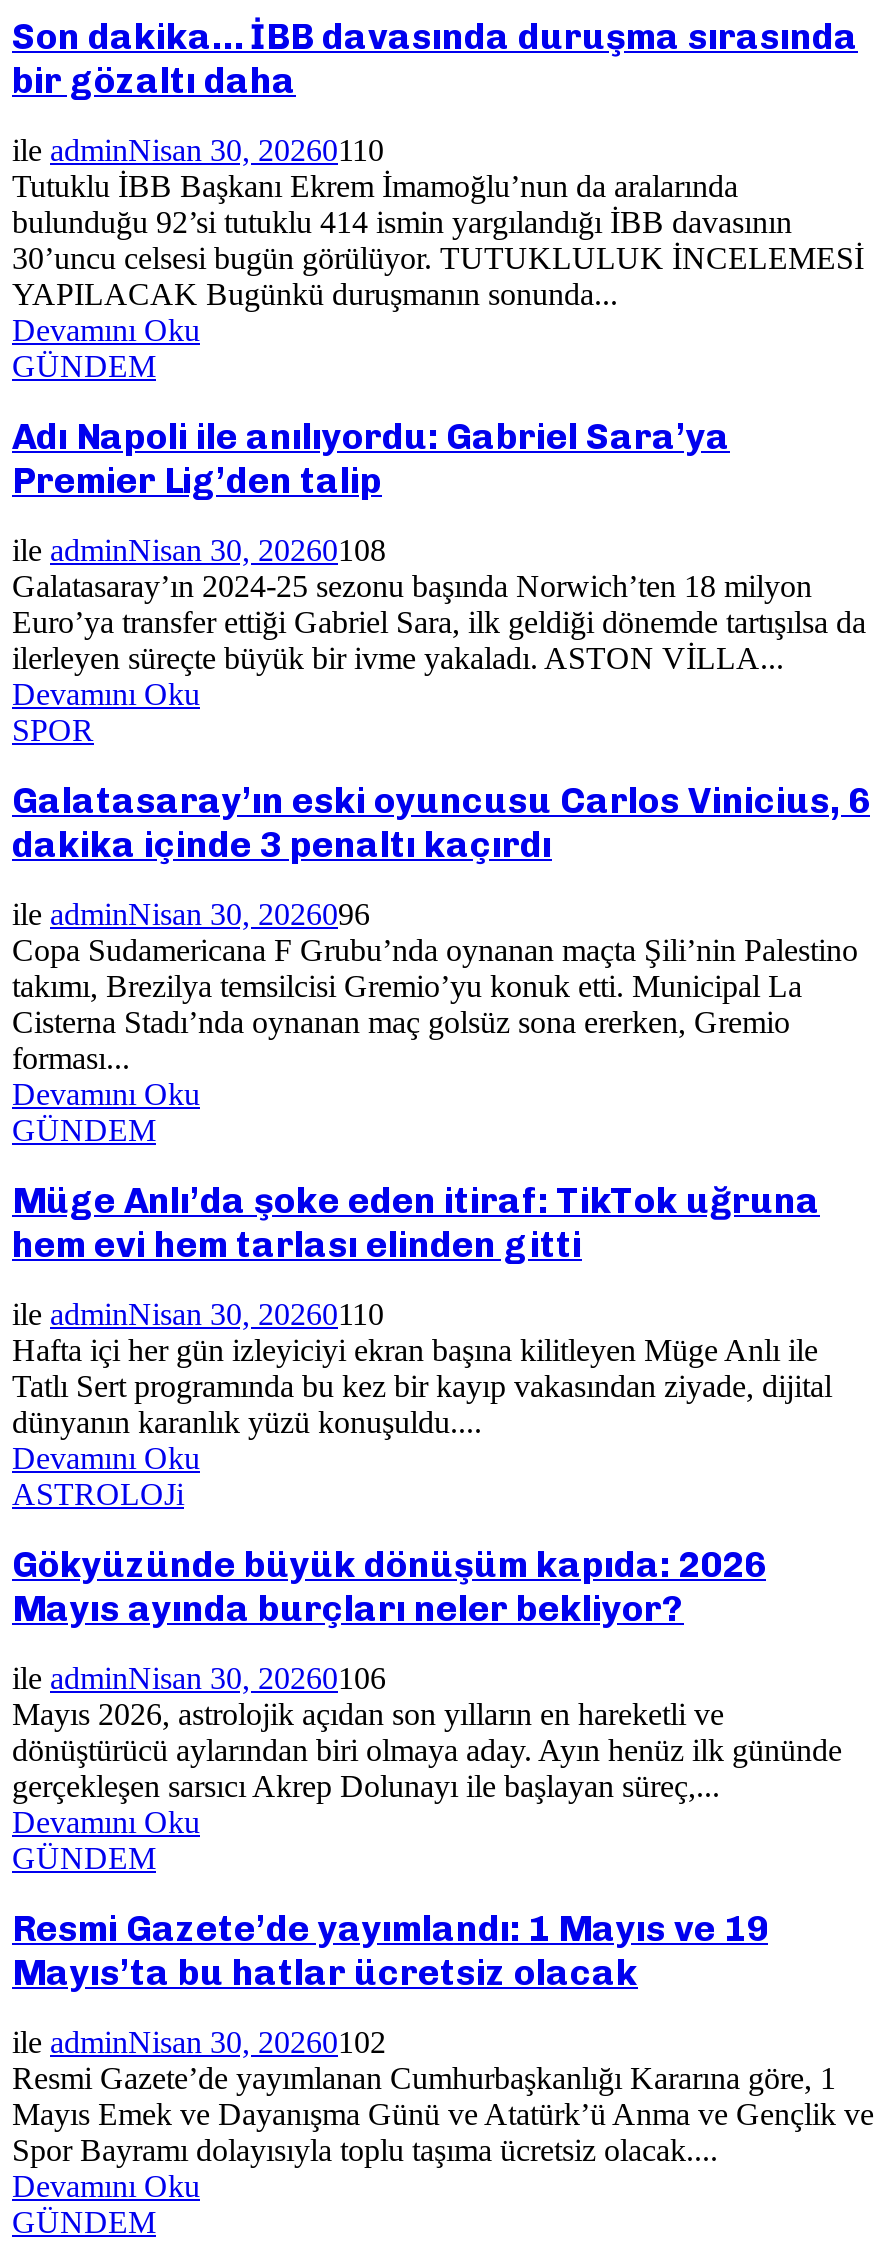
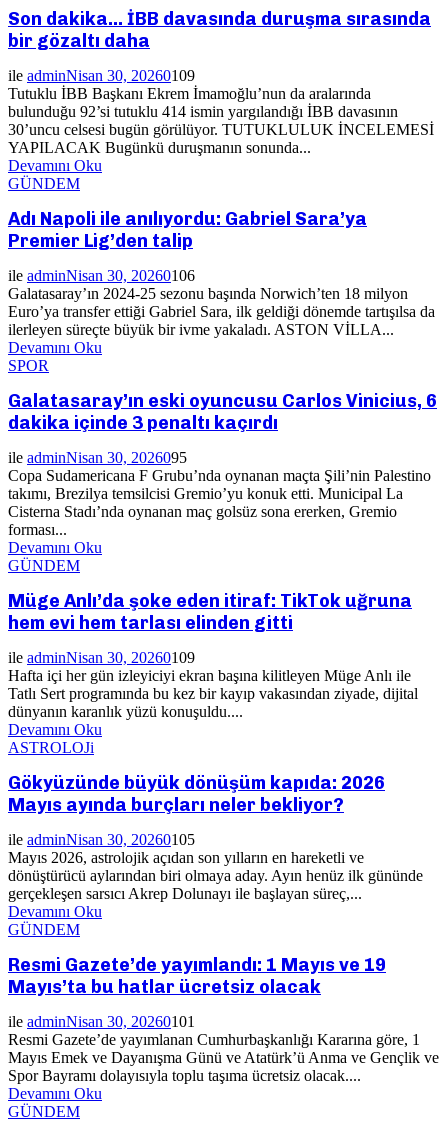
- ile adminNisan 30, 20260110
+ ile adminNisan 30, 20260109

- ile adminNisan 30, 20260108

- ile adminNisan 30, 2026096
+ ile adminNisan 30, 2026095

- ile adminNisan 30, 20260110
+ ile adminNisan 30, 20260109

+ ile adminNisan 30, 20260105

moved up: ile adminNisan 30, 20260106

- ile adminNisan 30, 20260102
+ ile adminNisan 30, 20260101
